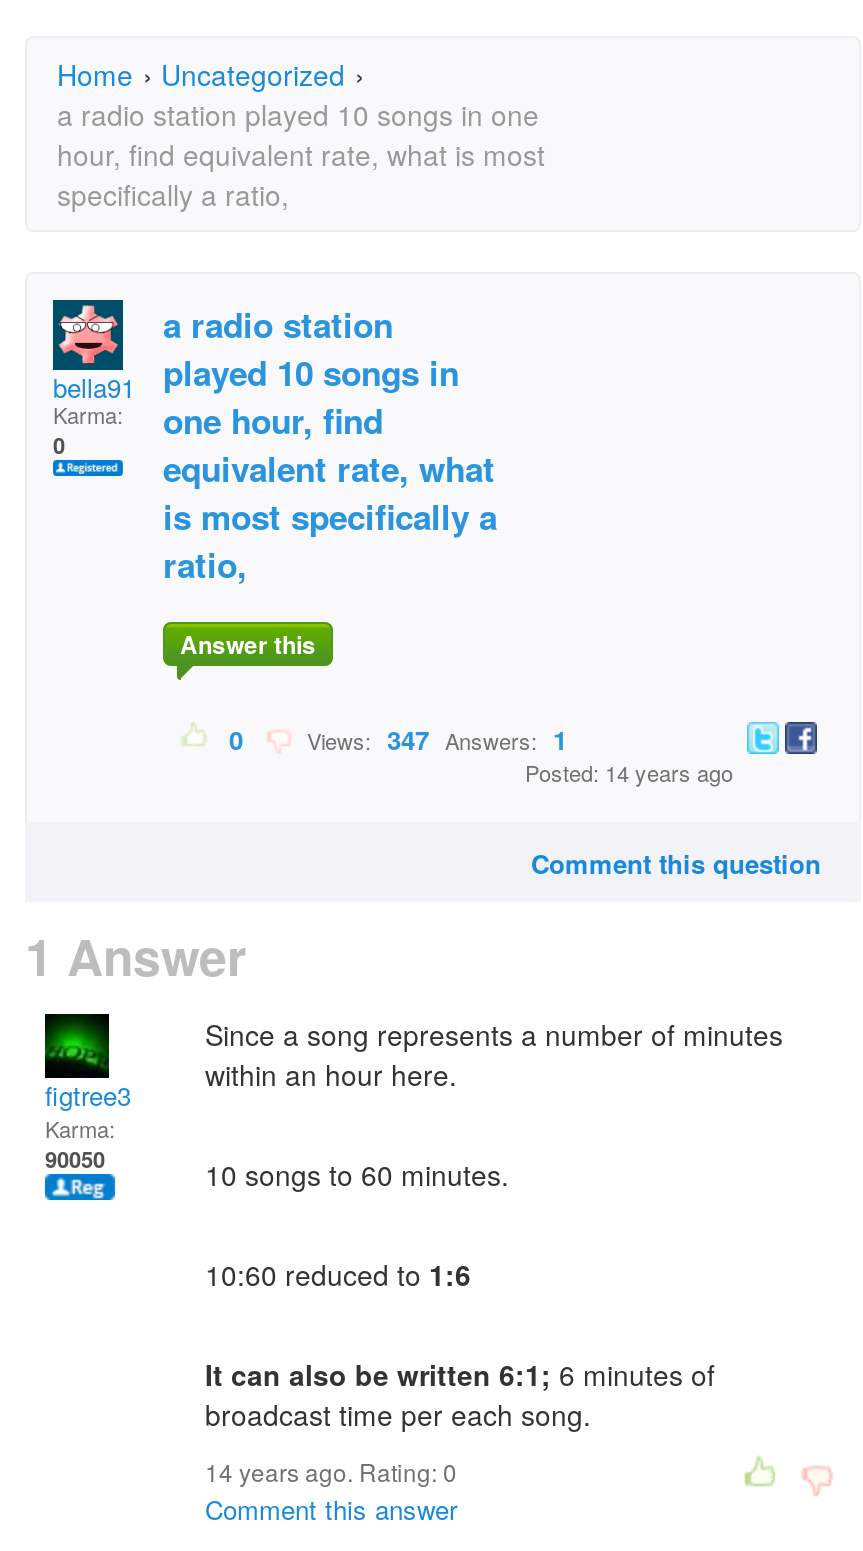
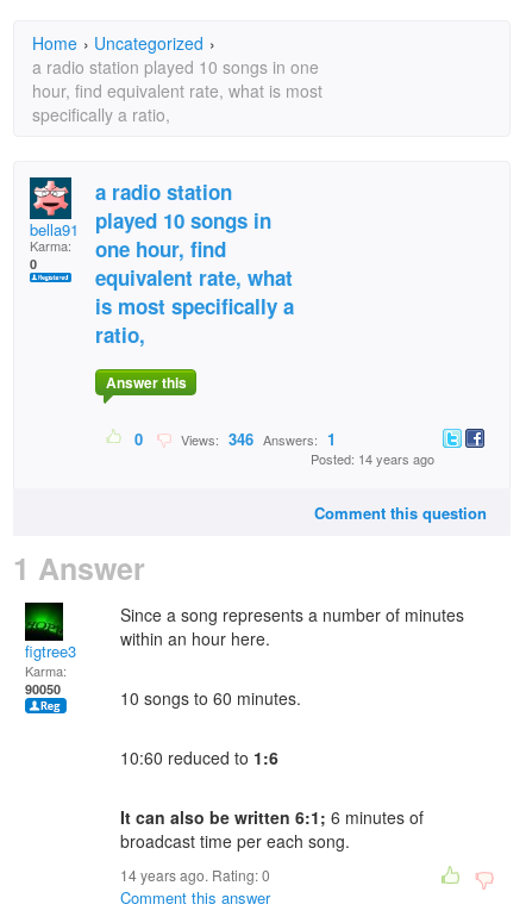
- Views: 347 Answers: 1
+ Views: 346 Answers: 1
